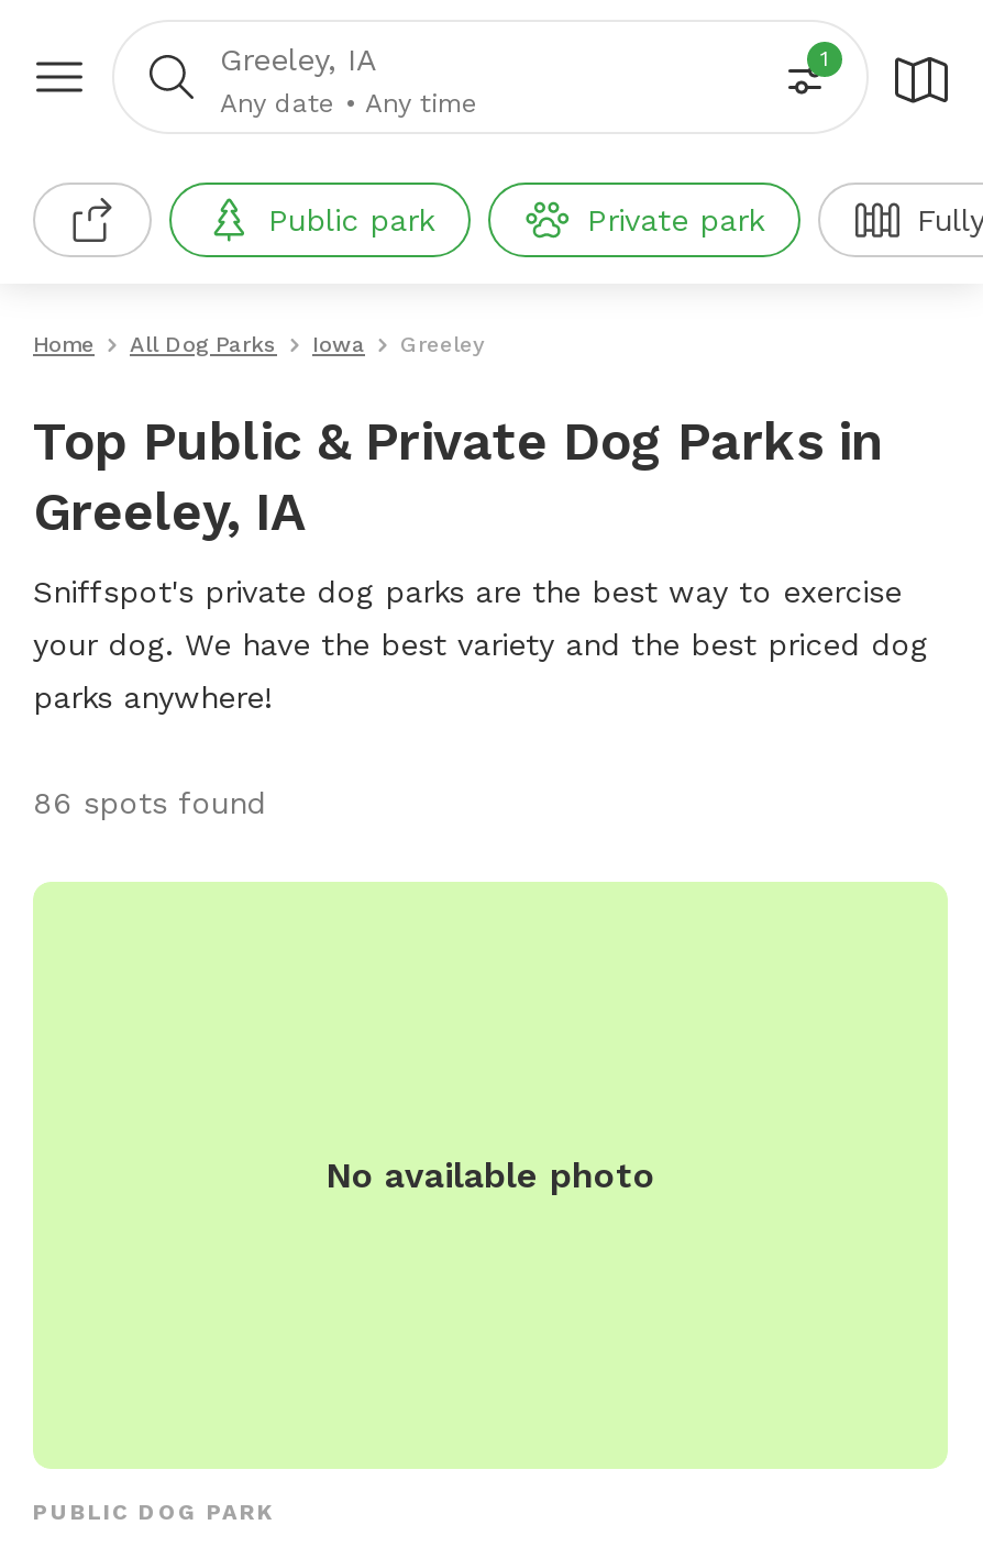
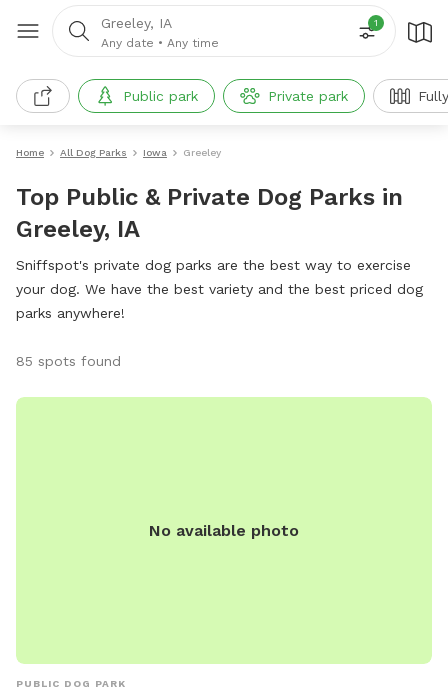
- 86 spots found
+ 85 spots found
